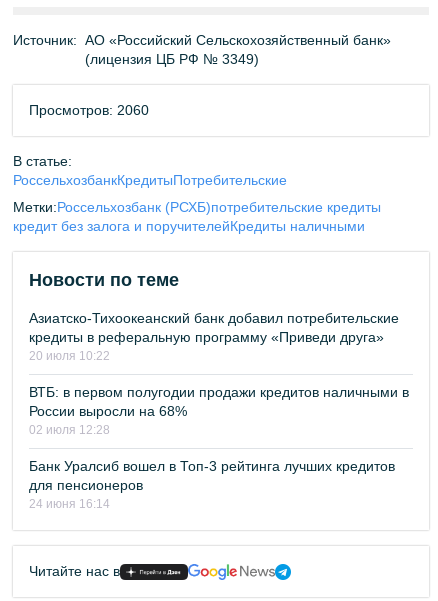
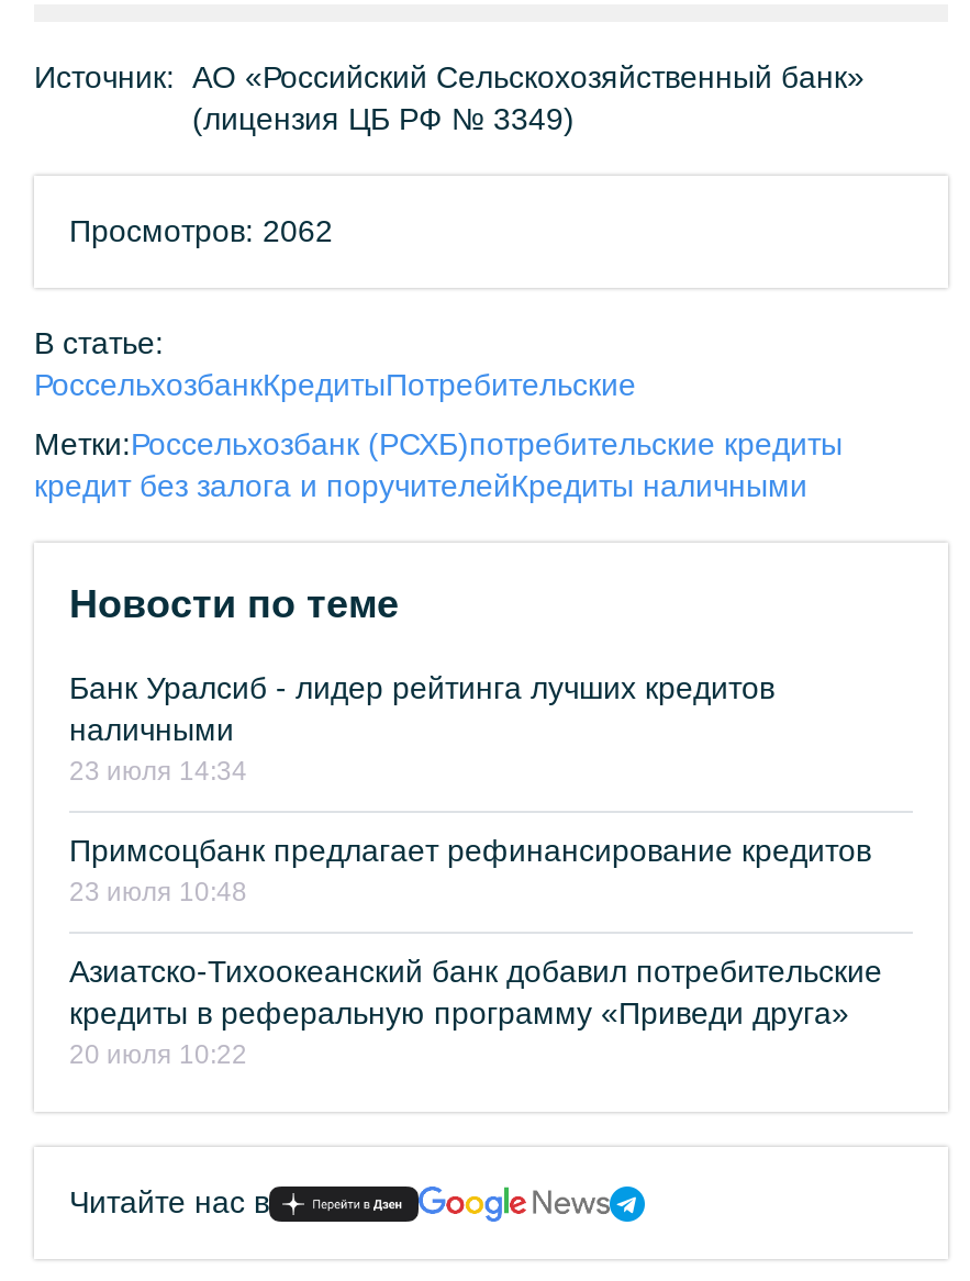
- Просмотров: 2060
+ Просмотров: 2062

+ Банк Уралсиб - лидер рейтинга лучших кредитов
+ наличными
+ 23 июля 14:34
+ Примсоцбанк предлагает рефинансирование кредитов
+ 23 июля 10:48

moved down: Азиатско-Тихоокеанский банк добавил потребительские | кредиты в реферальную программу «Приведи друга» | 20 июля 10:22

- ВТБ: в первом полугодии продажи кредитов наличными в
- России выросли на 68%
- 02 июля 12:28
- Банк Уралсиб вошел в Топ-3 рейтинга лучших кредитов
- для пенсионеров
- 24 июня 16:14
